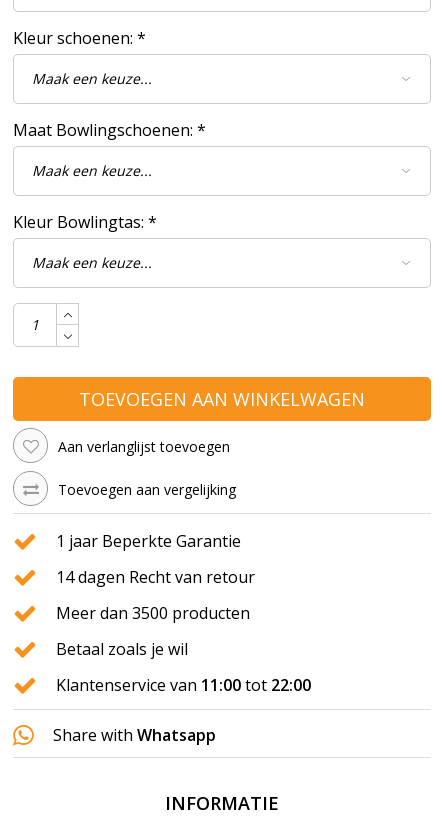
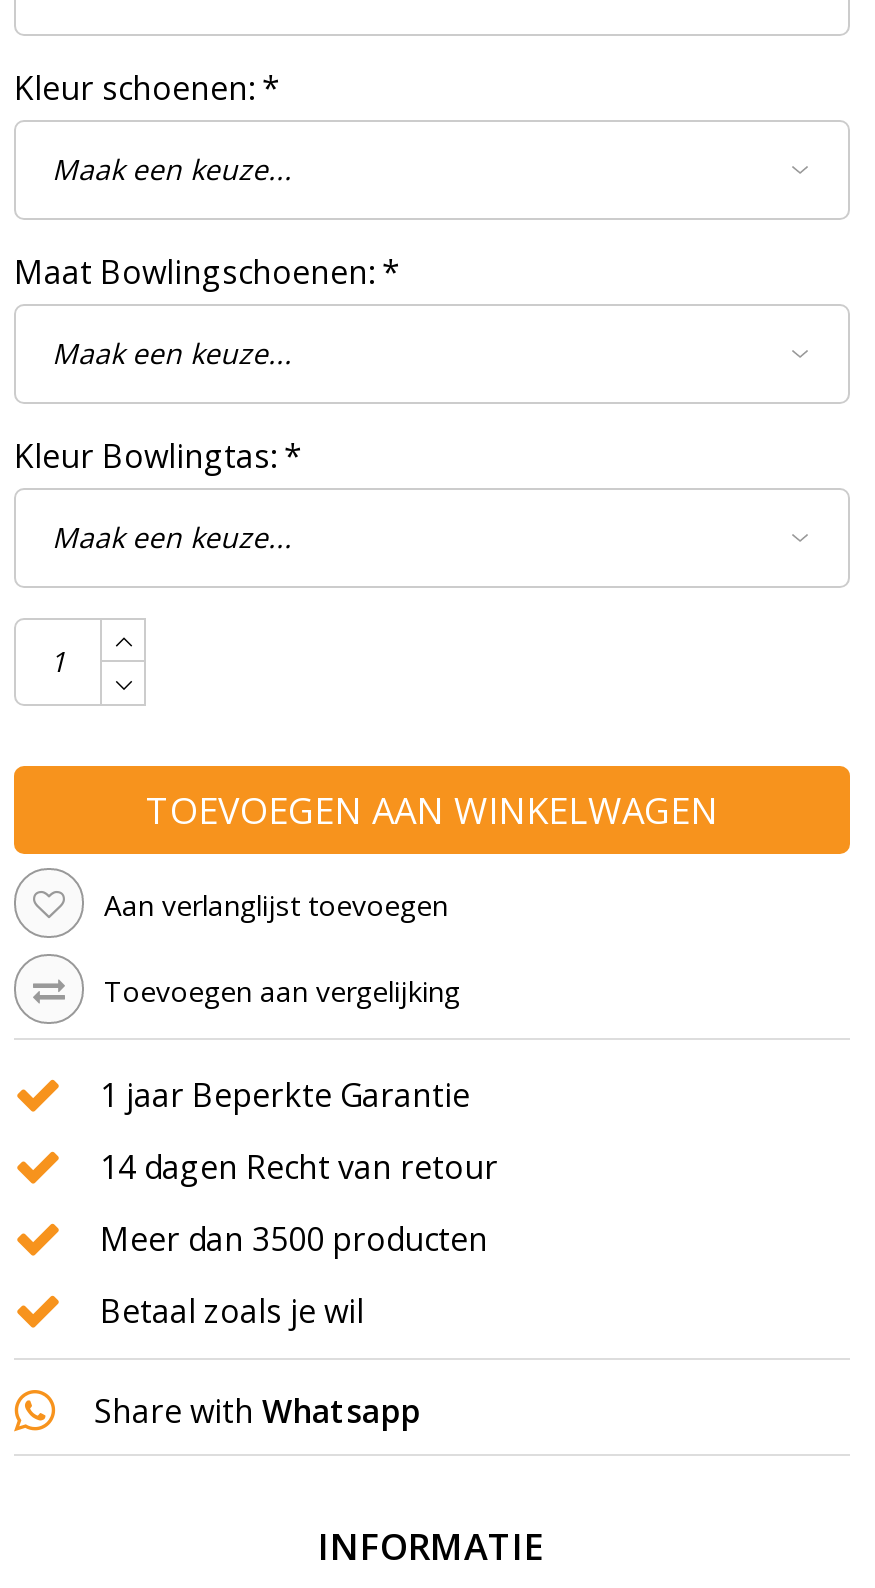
- Klantenservice van 11:00 tot 22:00
